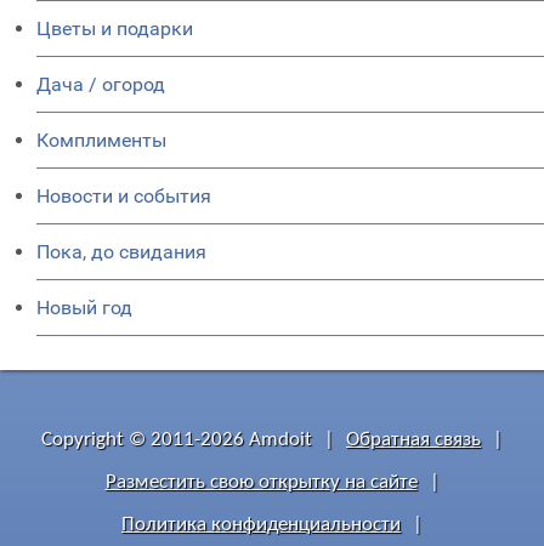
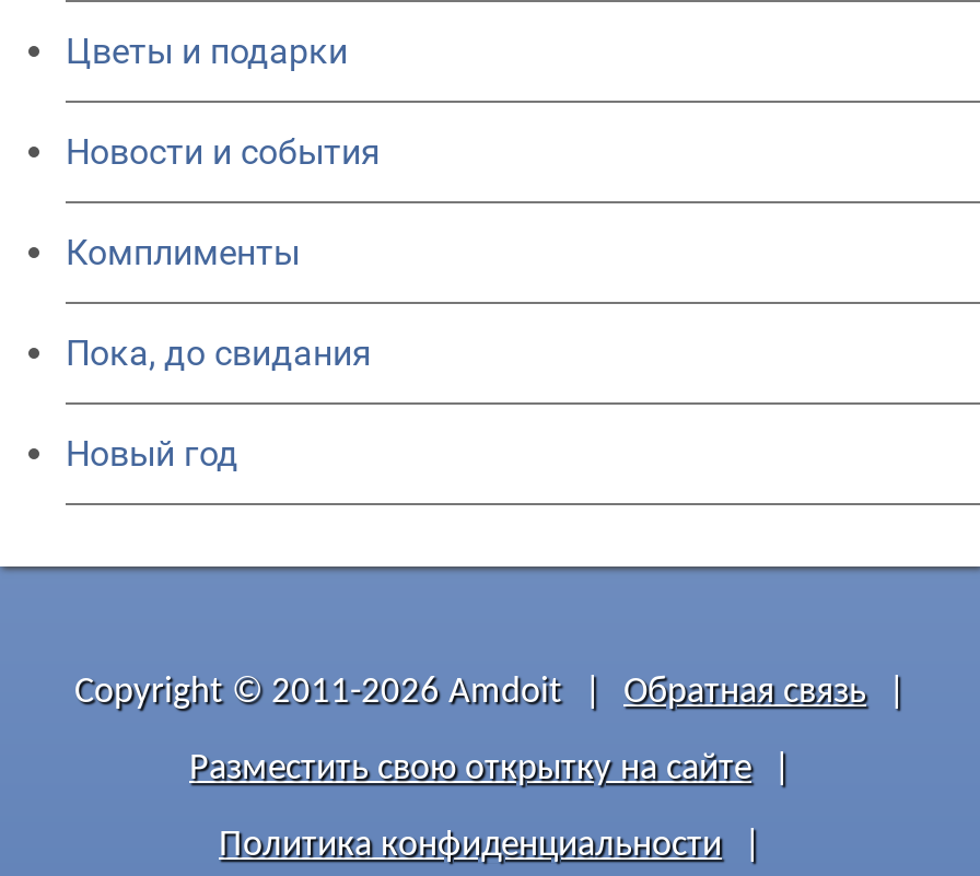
- Дача / огород

moved up: Новости и события
